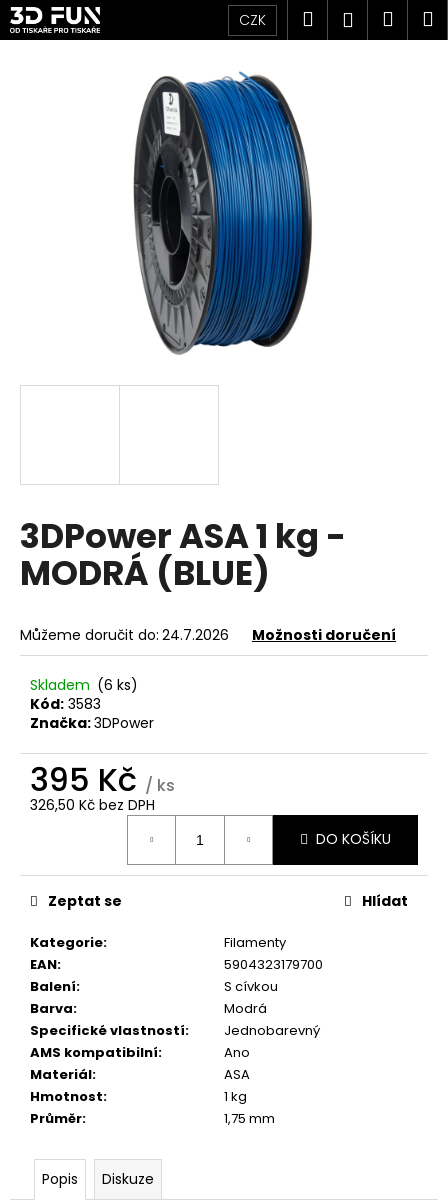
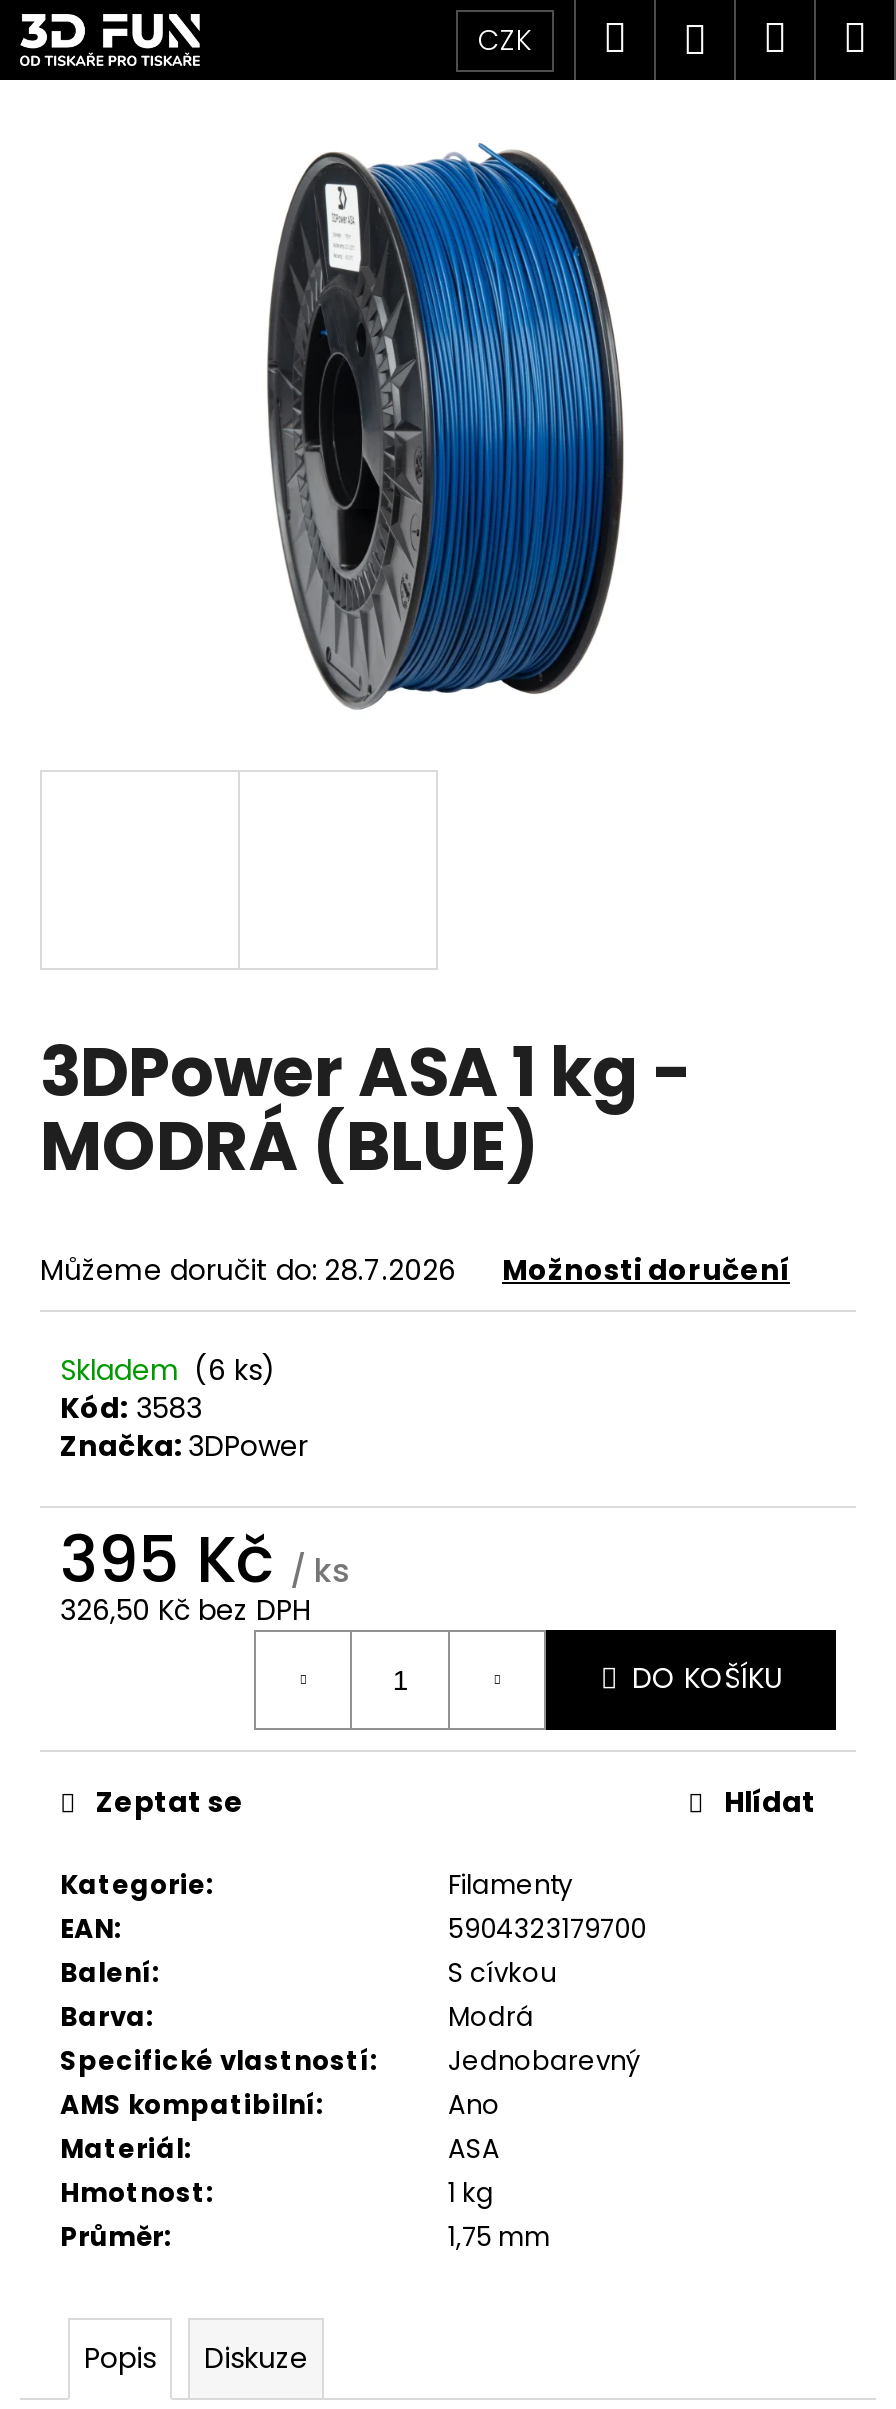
- Můžeme doručit do: 24.7.2026
+ Můžeme doručit do: 28.7.2026
